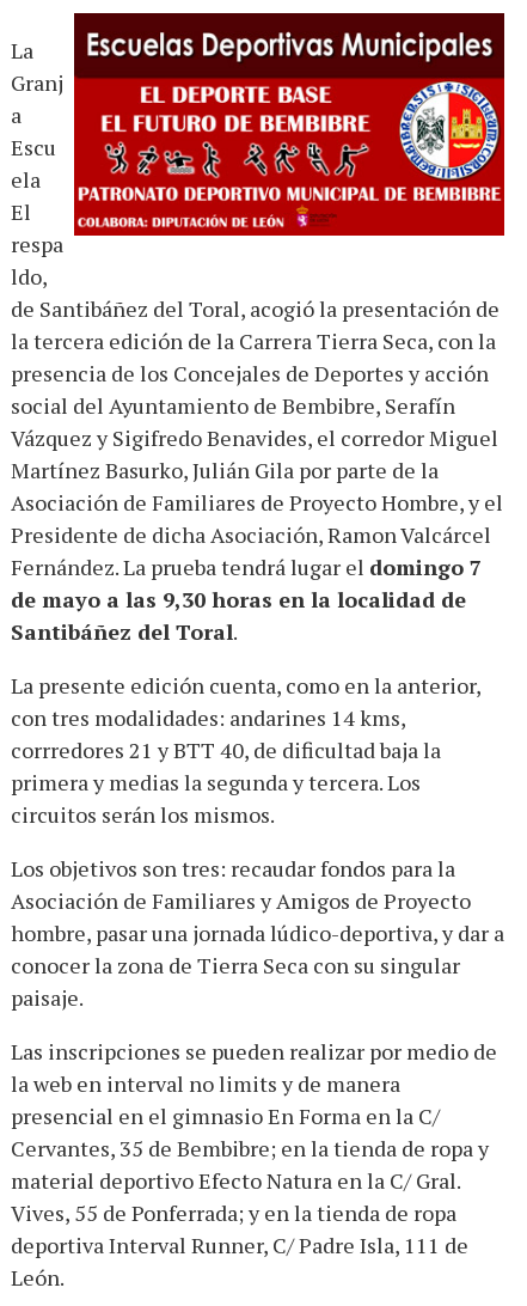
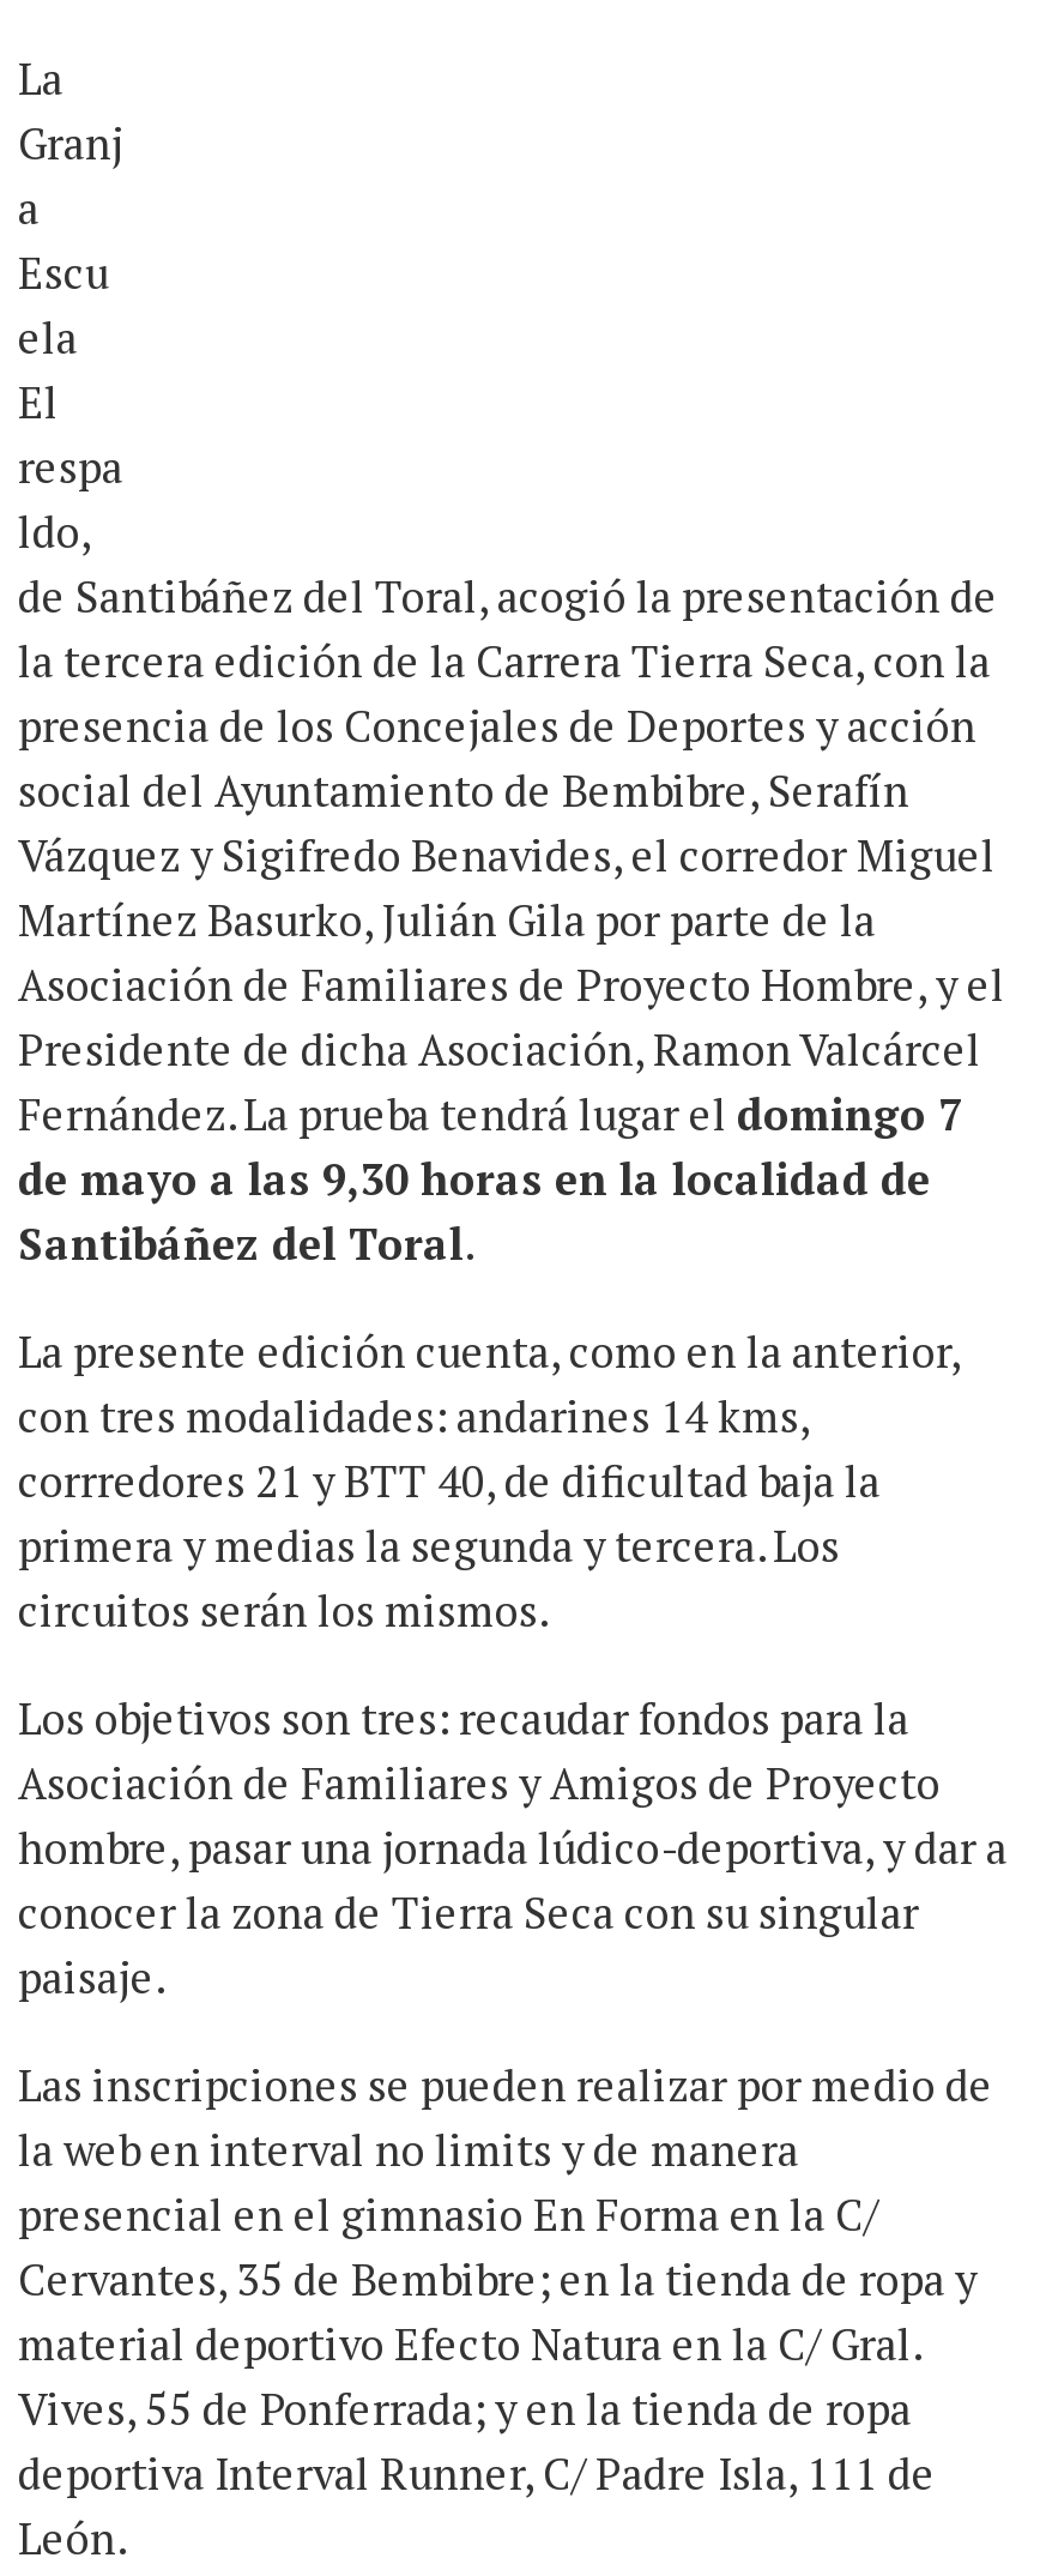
- [image]
